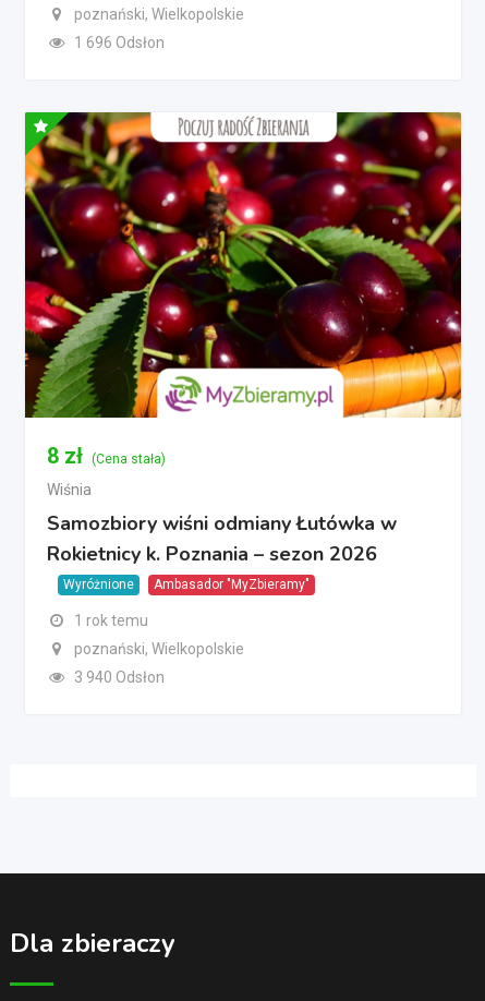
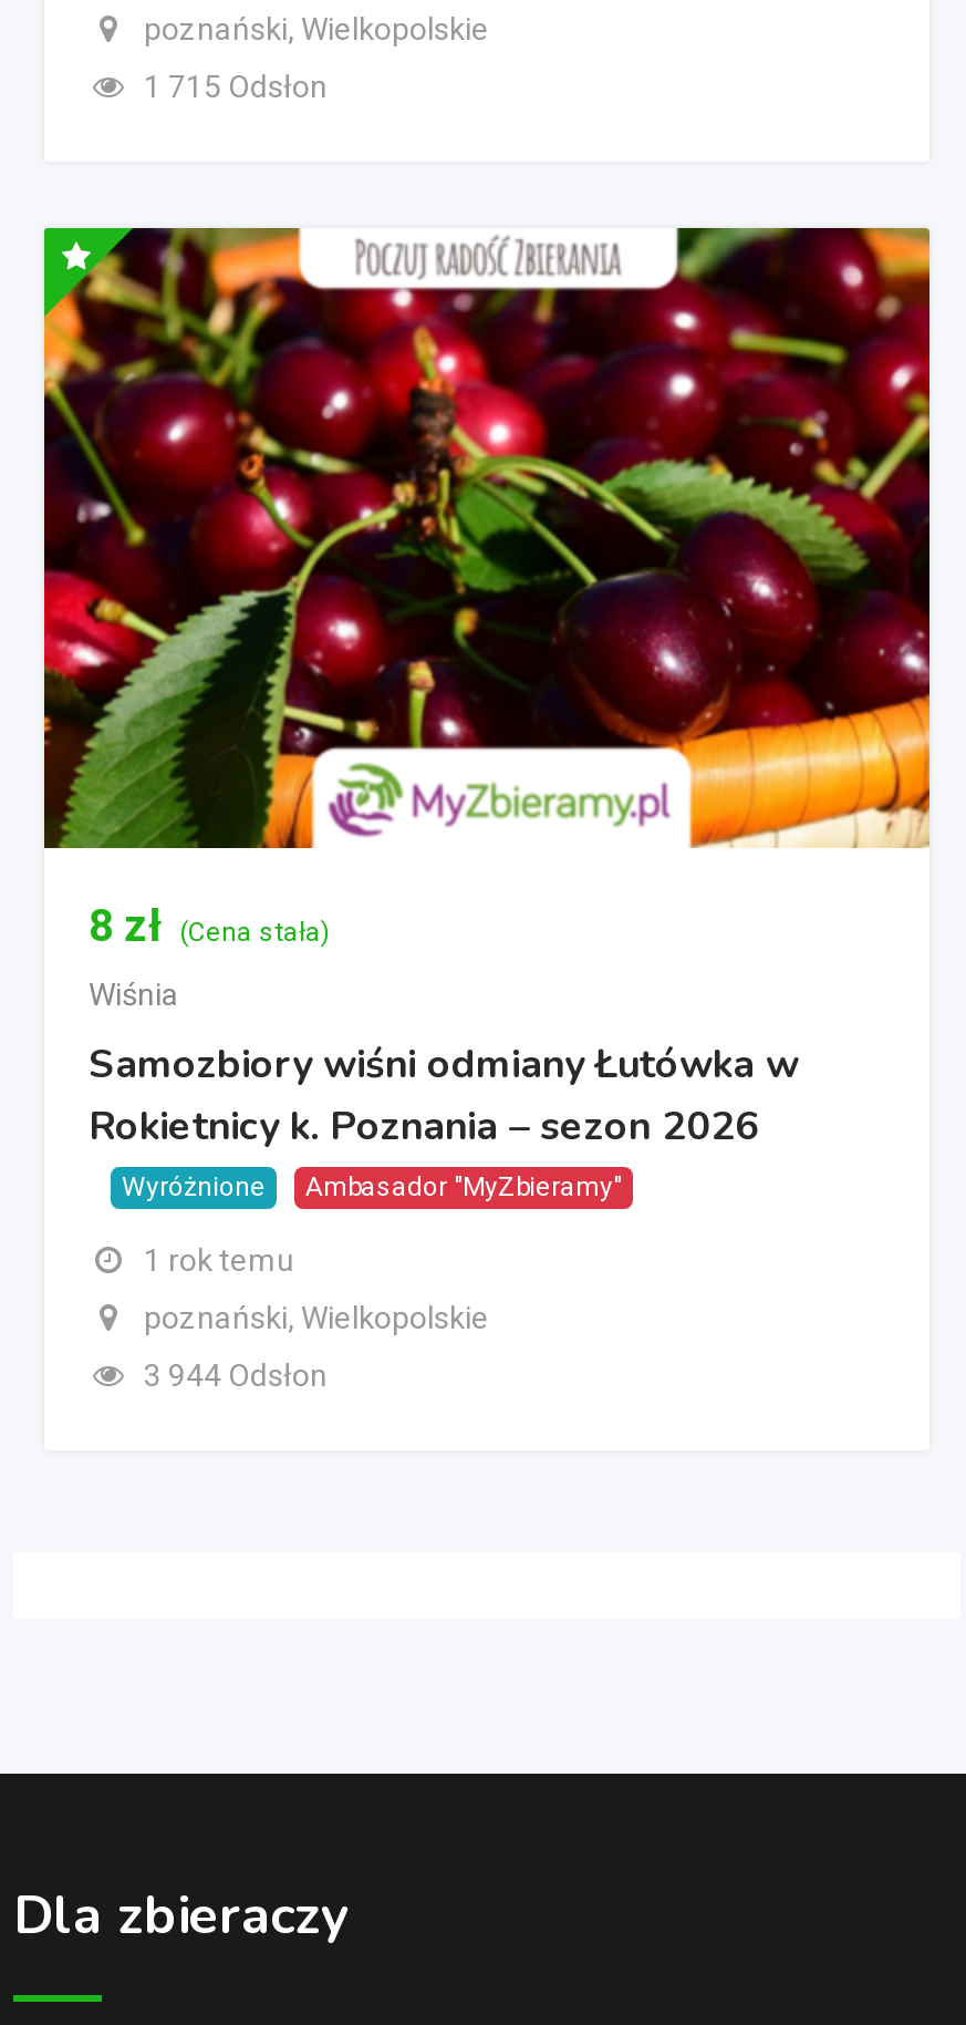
- 1 696 Odsłon
+ 1 715 Odsłon

- 3 940 Odsłon
+ 3 944 Odsłon
